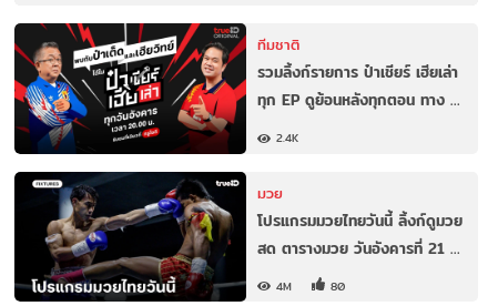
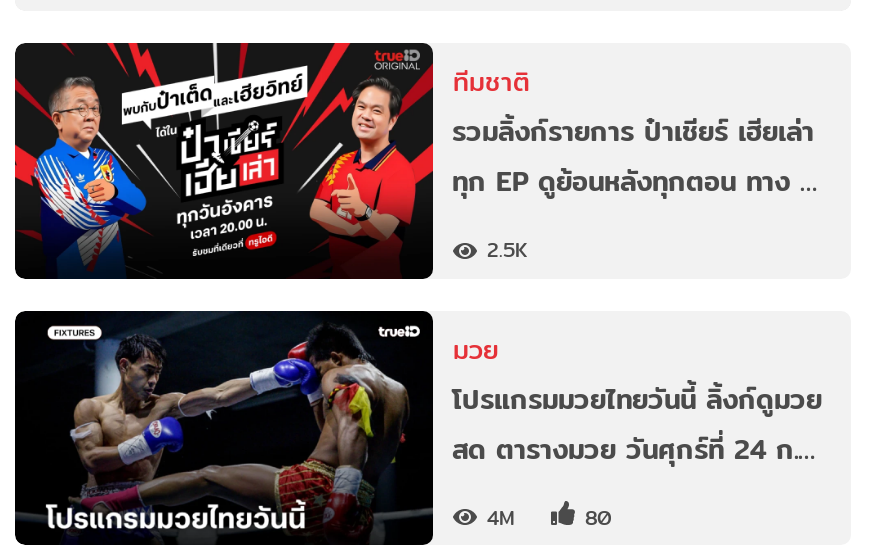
- 2.4K
+ 2.5K

- สด ตารางมวย วันอังคารที่ 21 …
+ สด ตารางมวย วันศุกร์ที่ 24 ก.…
